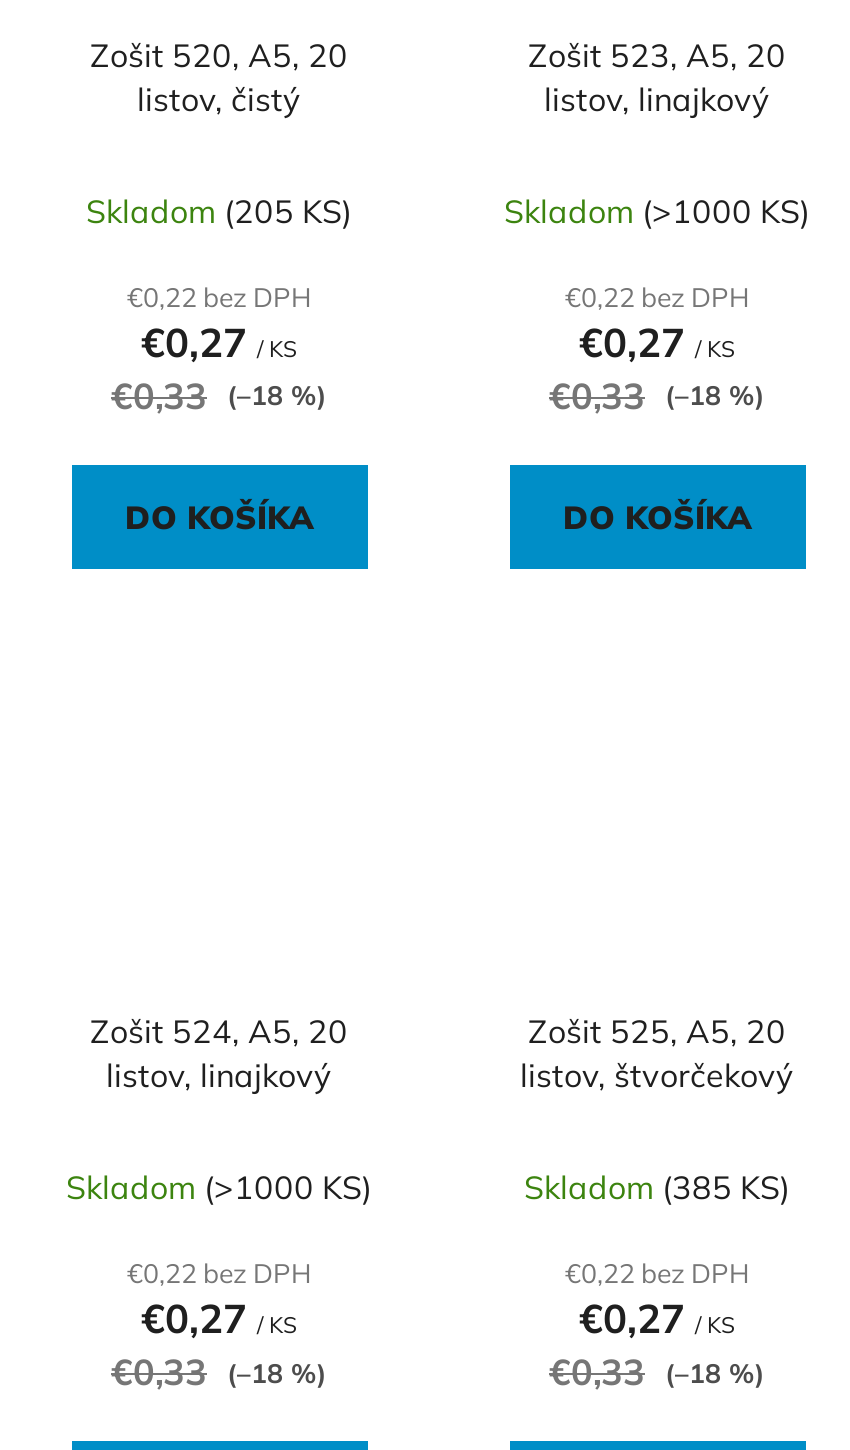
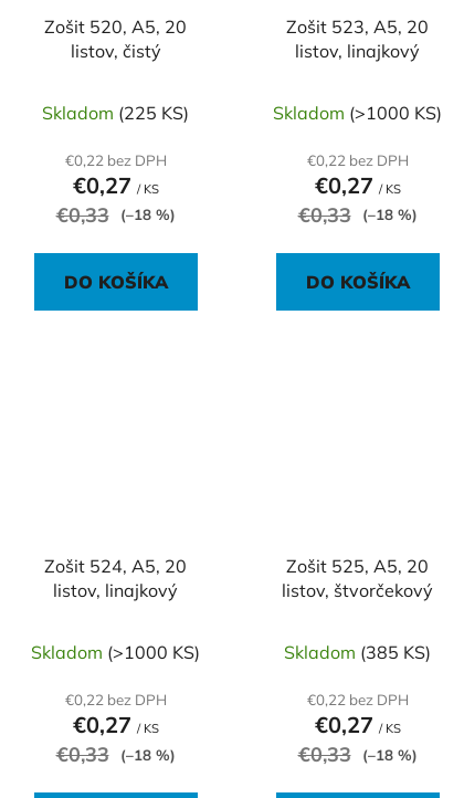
- Skladom (205 KS)
+ Skladom (225 KS)
